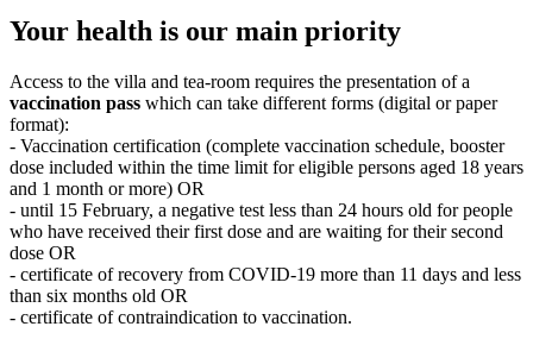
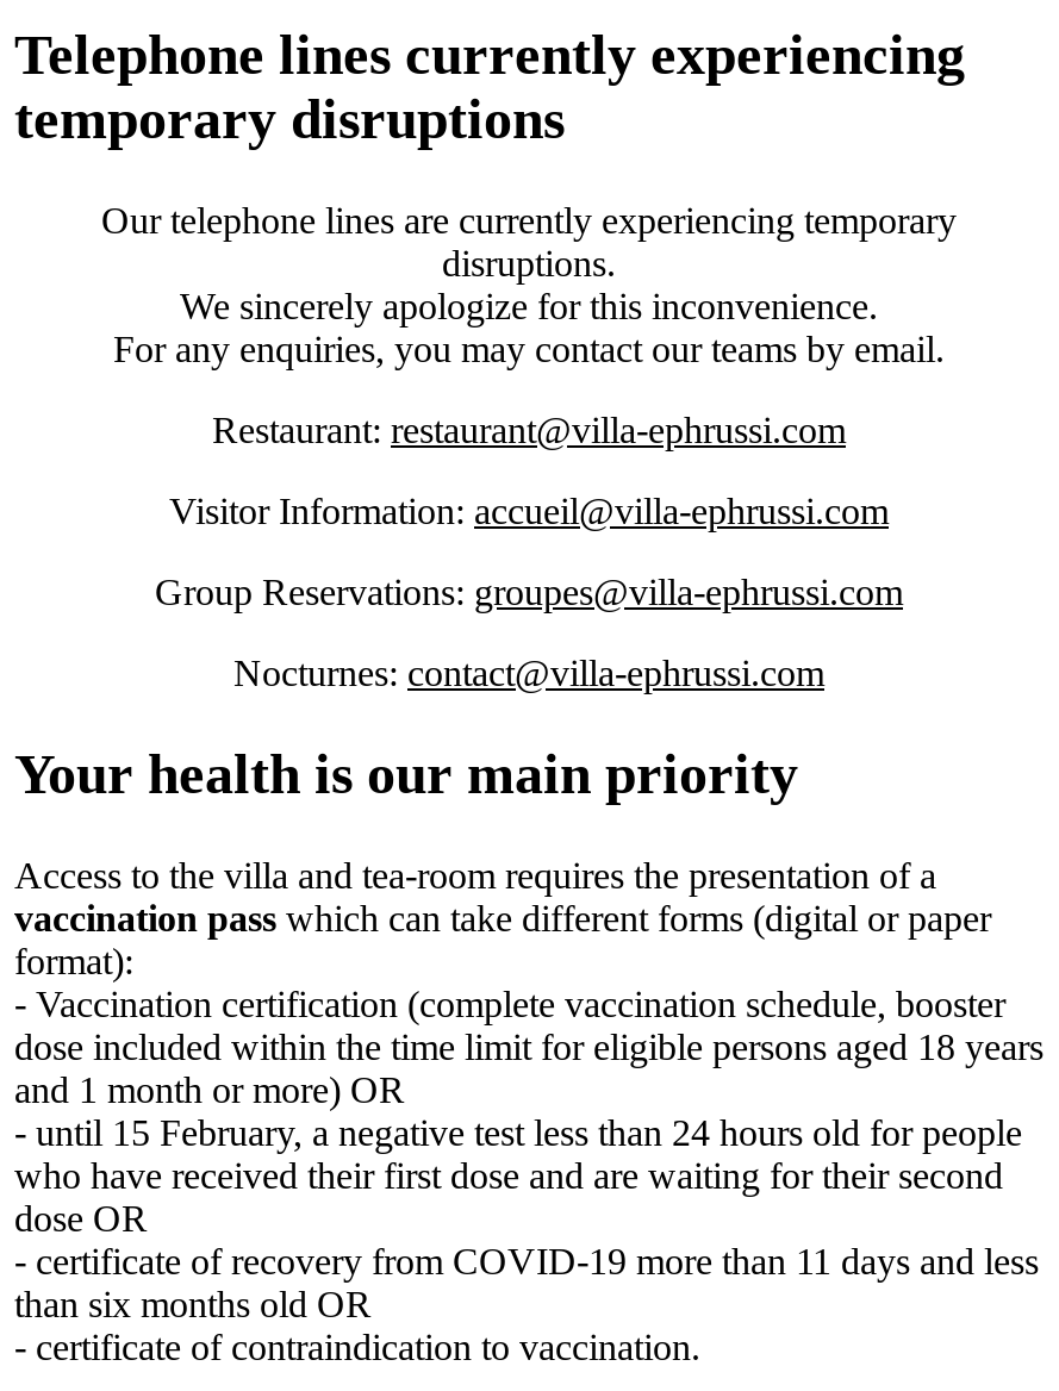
+ Telephone lines currently experiencing
+ temporary disruptions
+ Our telephone lines are currently experiencing temporary
+ disruptions.
+ We sincerely apologize for this inconvenience.
+ For any enquiries, you may contact our teams by email.
+ Restaurant: restaurant@villa-ephrussi.com
+ Visitor Information: accueil@villa-ephrussi.com
+ Group Reservations: groupes@villa-ephrussi.com
+ Nocturnes: contact@villa-ephrussi.com
